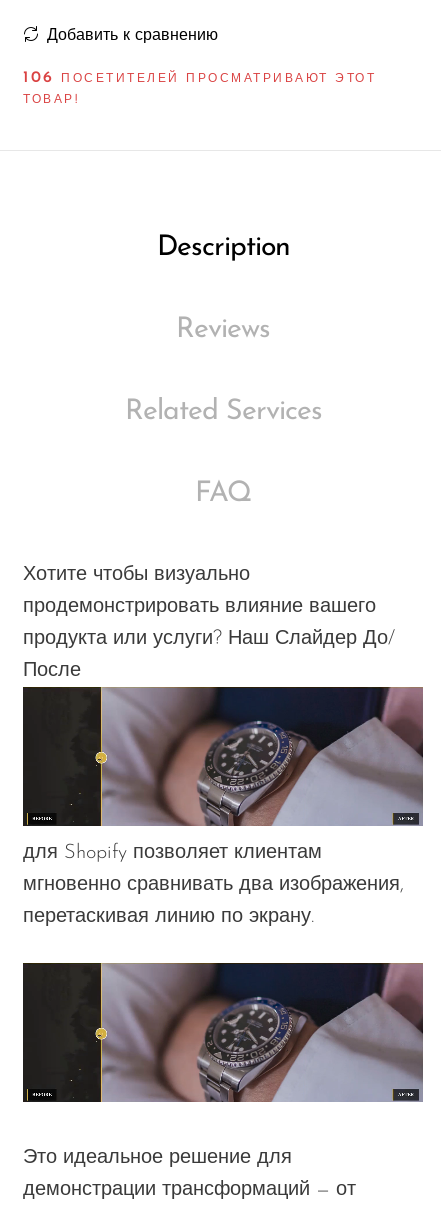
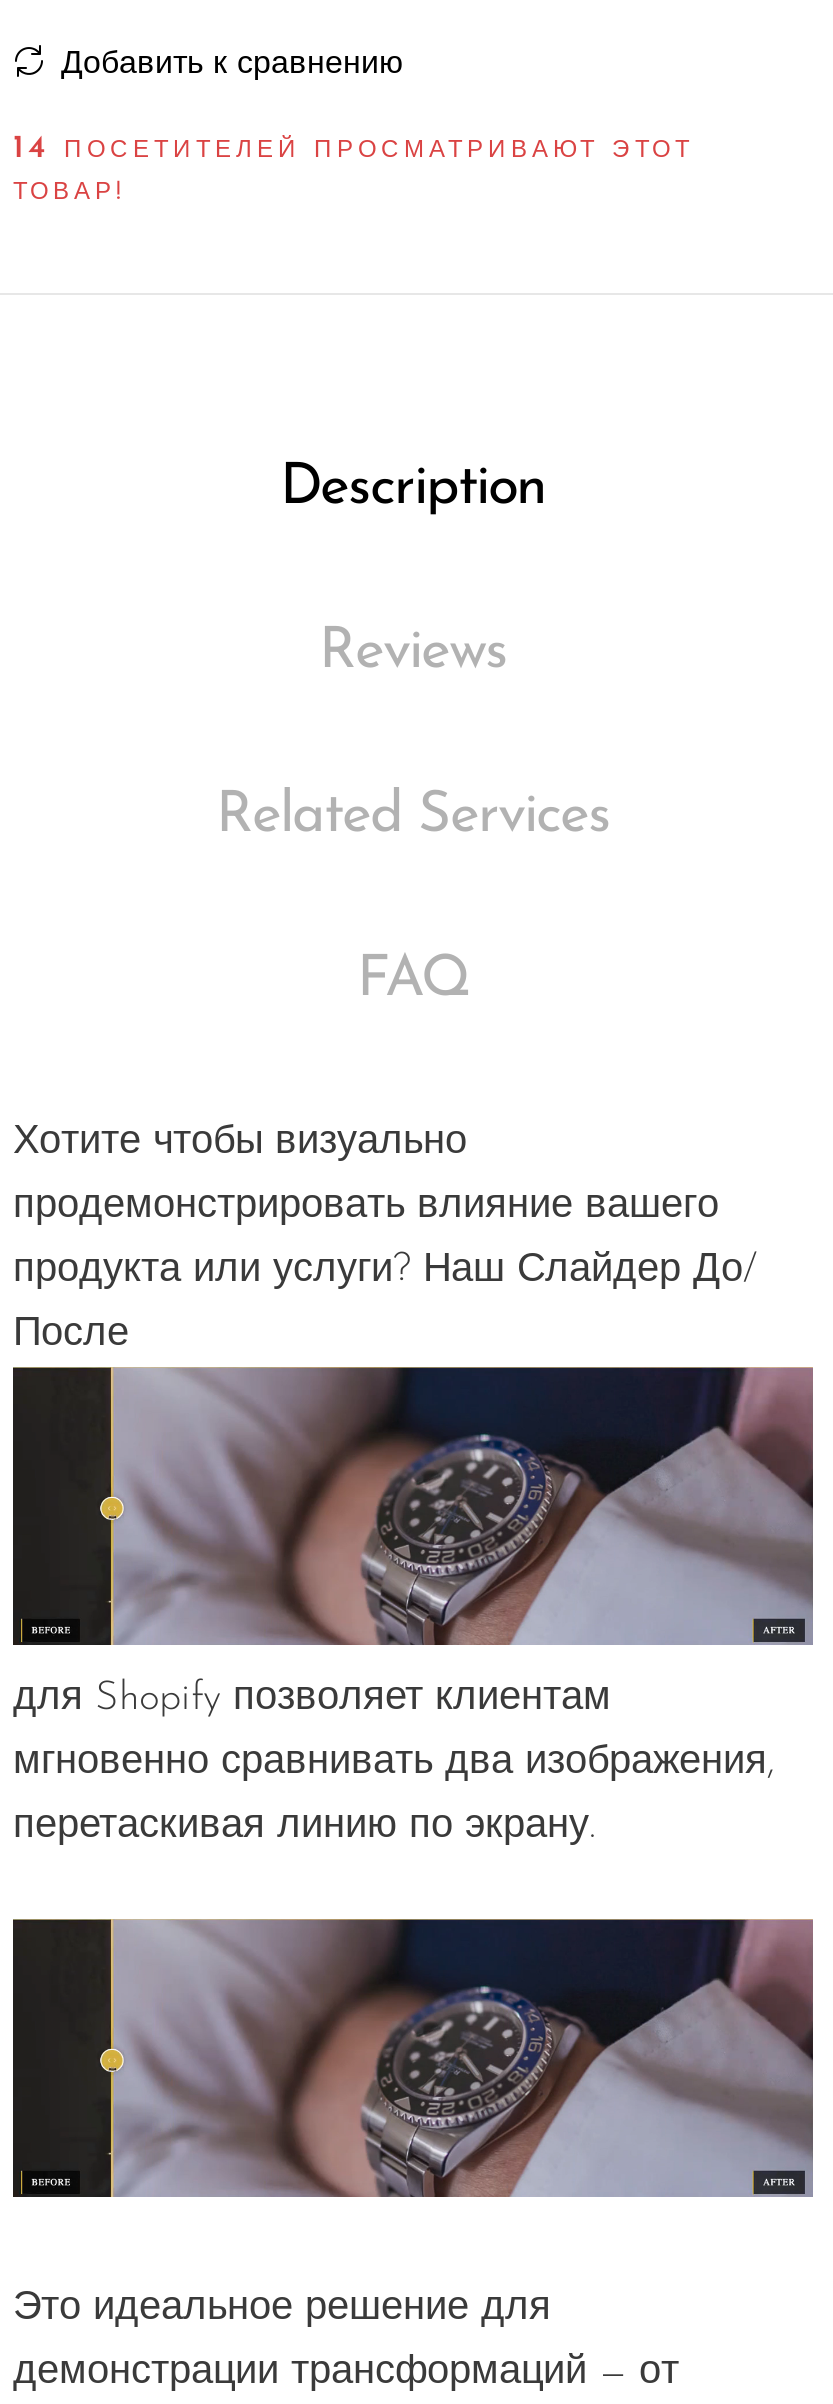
- 106 ПОСЕТИТЕЛЕЙ ПРОСМАТРИВАЮТ ЭТОТ
+ 14 ПОСЕТИТЕЛЕЙ ПРОСМАТРИВАЮТ ЭТОТ

- [image]
+ [image]

- [image]
+ [image]
